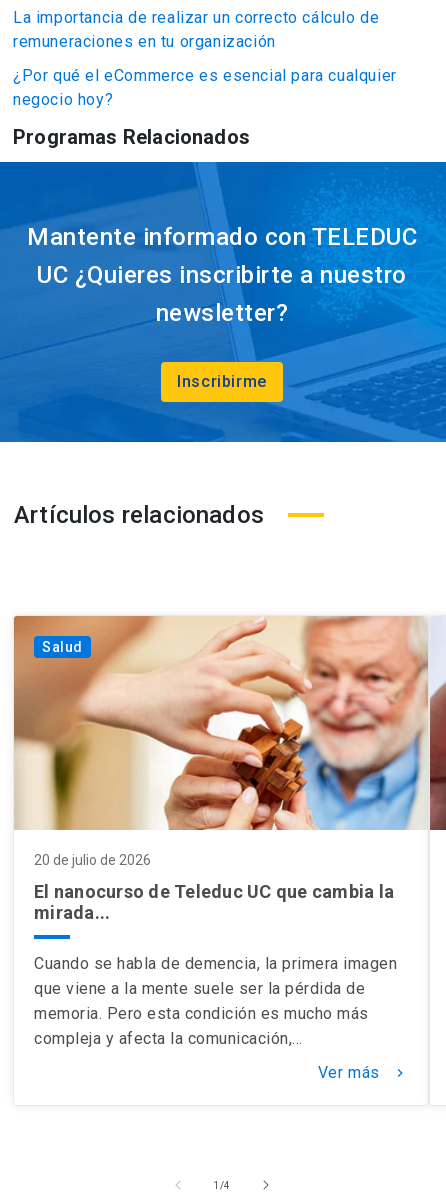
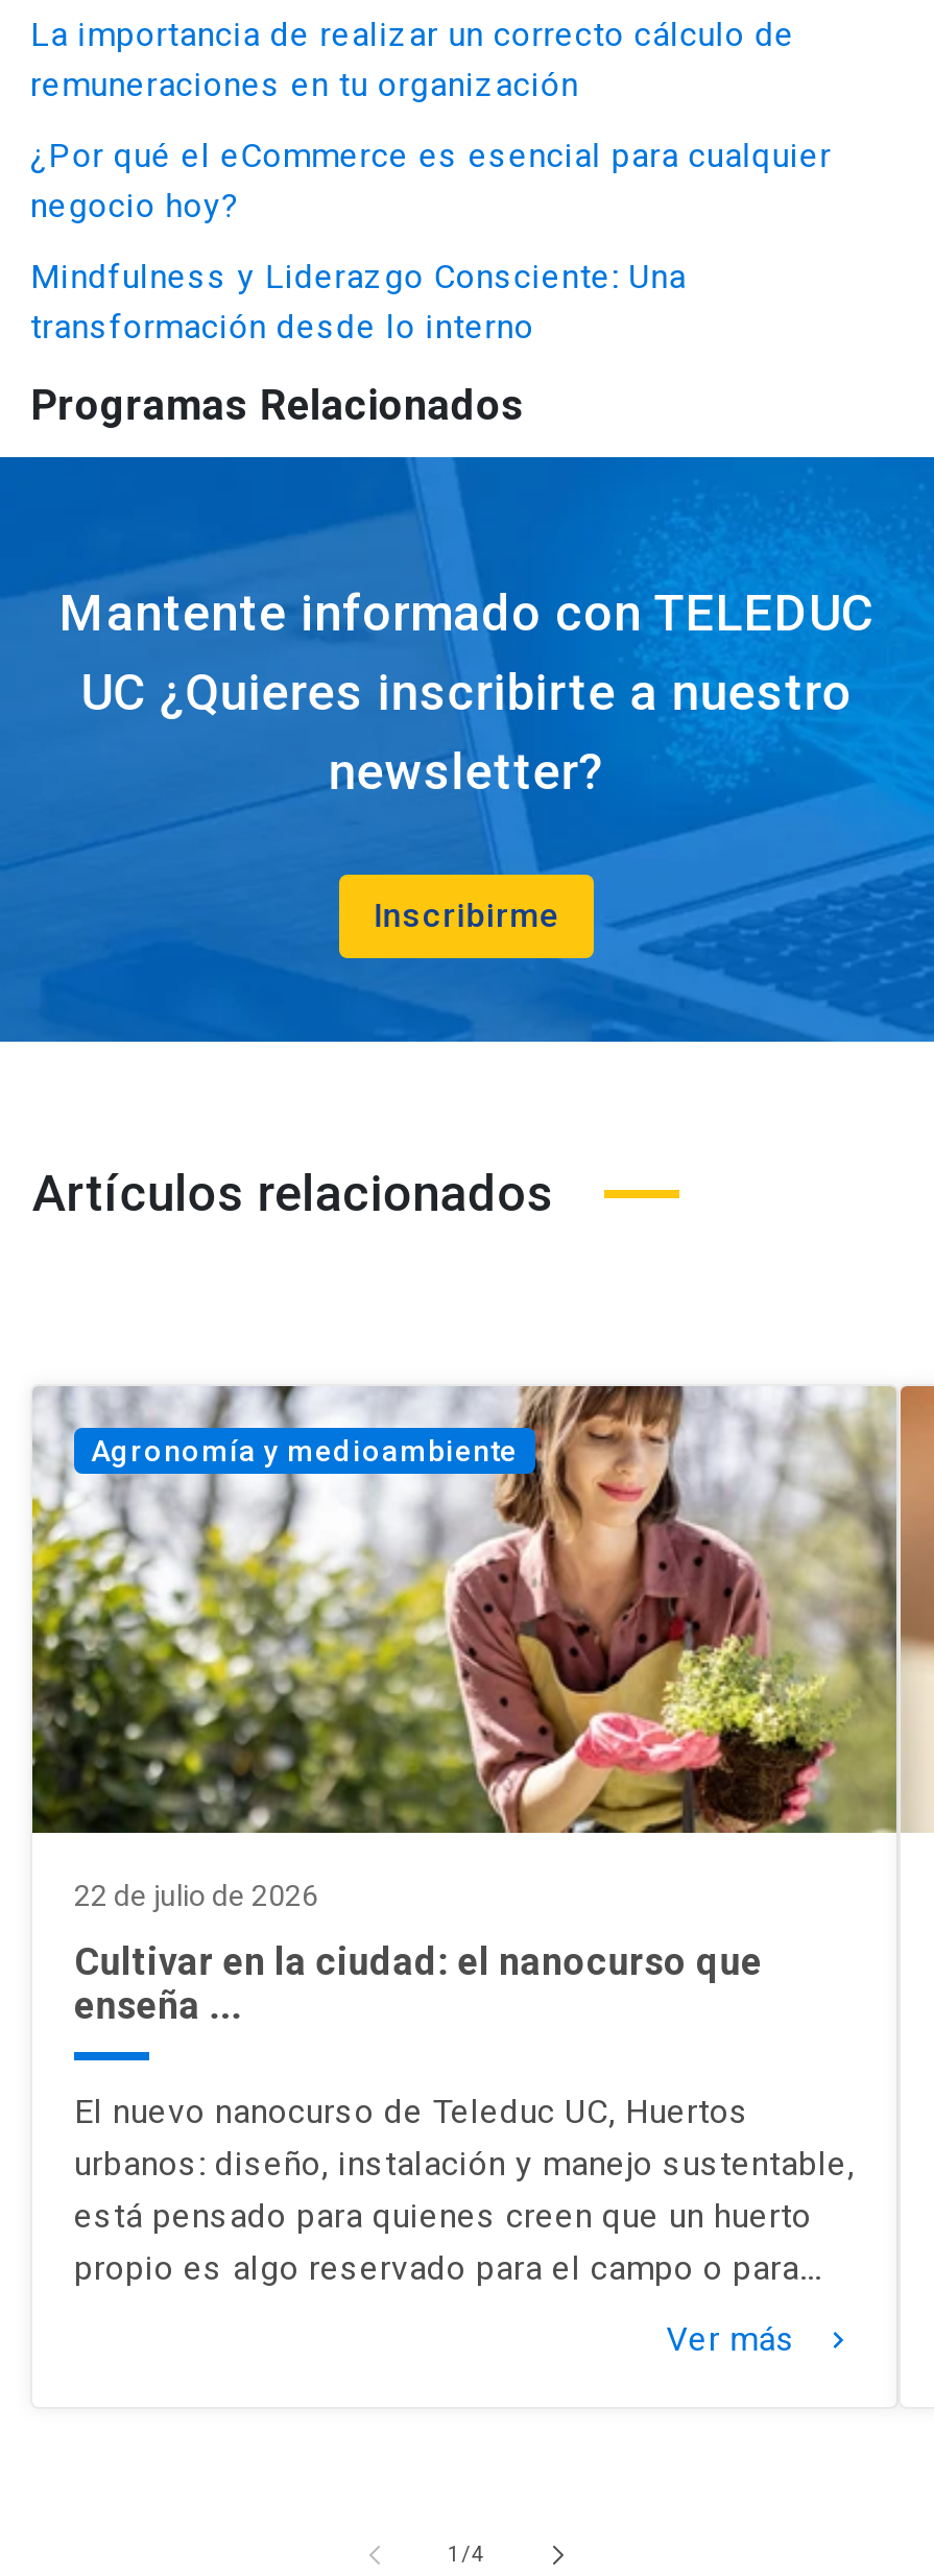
+ Mindfulness y Liderazgo Consciente: Una
+ transformación desde lo interno

moved down: [image] | Programas Relacionados | Mantente informado con TELEDUC | UC ¿Quieres inscribirte a nuestro | newsletter? | Inscribirme | Artículos relacionados

- [image]
- Salud
+ [image]
+ Agronomía y medioambiente

- 20 de julio de 2026
+ 22 de julio de 2026

- El nanocurso de Teleduc UC que cambia la
- mirada...
+ Cultivar en la ciudad: el nanocurso que
+ enseña ...

- Cuando se habla de demencia, la primera imagen
- que viene a la mente suele ser la pérdida de
- memoria. Pero esta condición es mucho más
- compleja y afecta la comunicación,...
+ El nuevo nanocurso de Teleduc UC, Huertos
+ urbanos: diseño, instalación y manejo sustentable,
+ está pensado para quienes creen que un huerto
+ propio es algo reservado para el campo o para...
